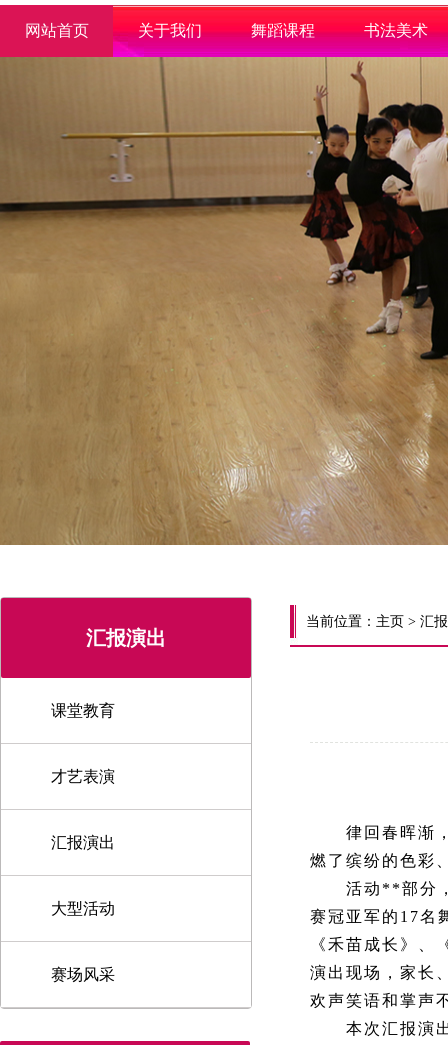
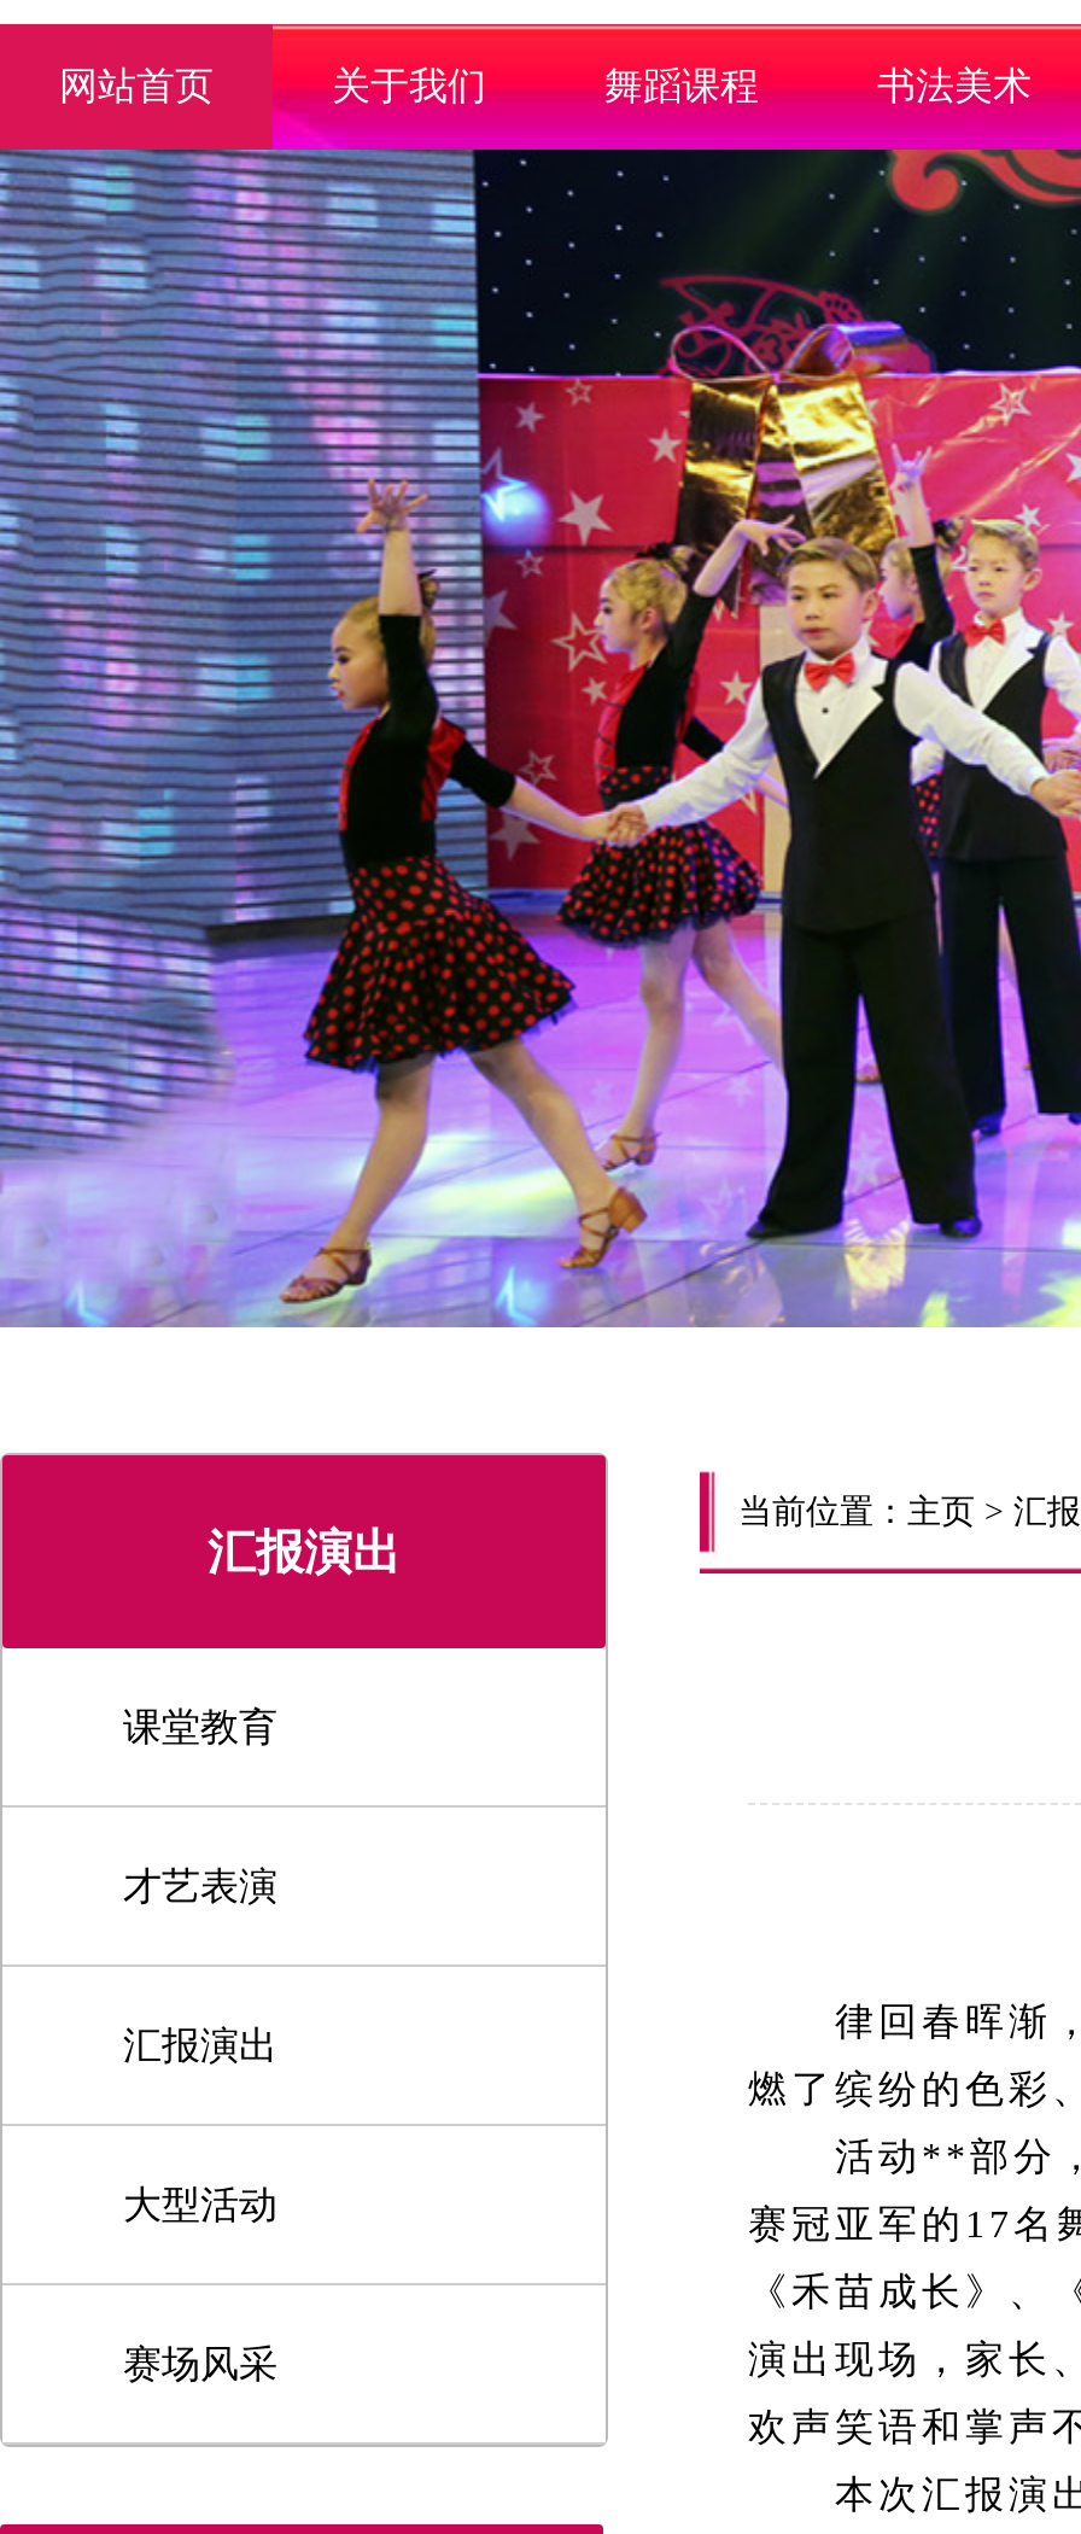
- [image]
+ [image]
